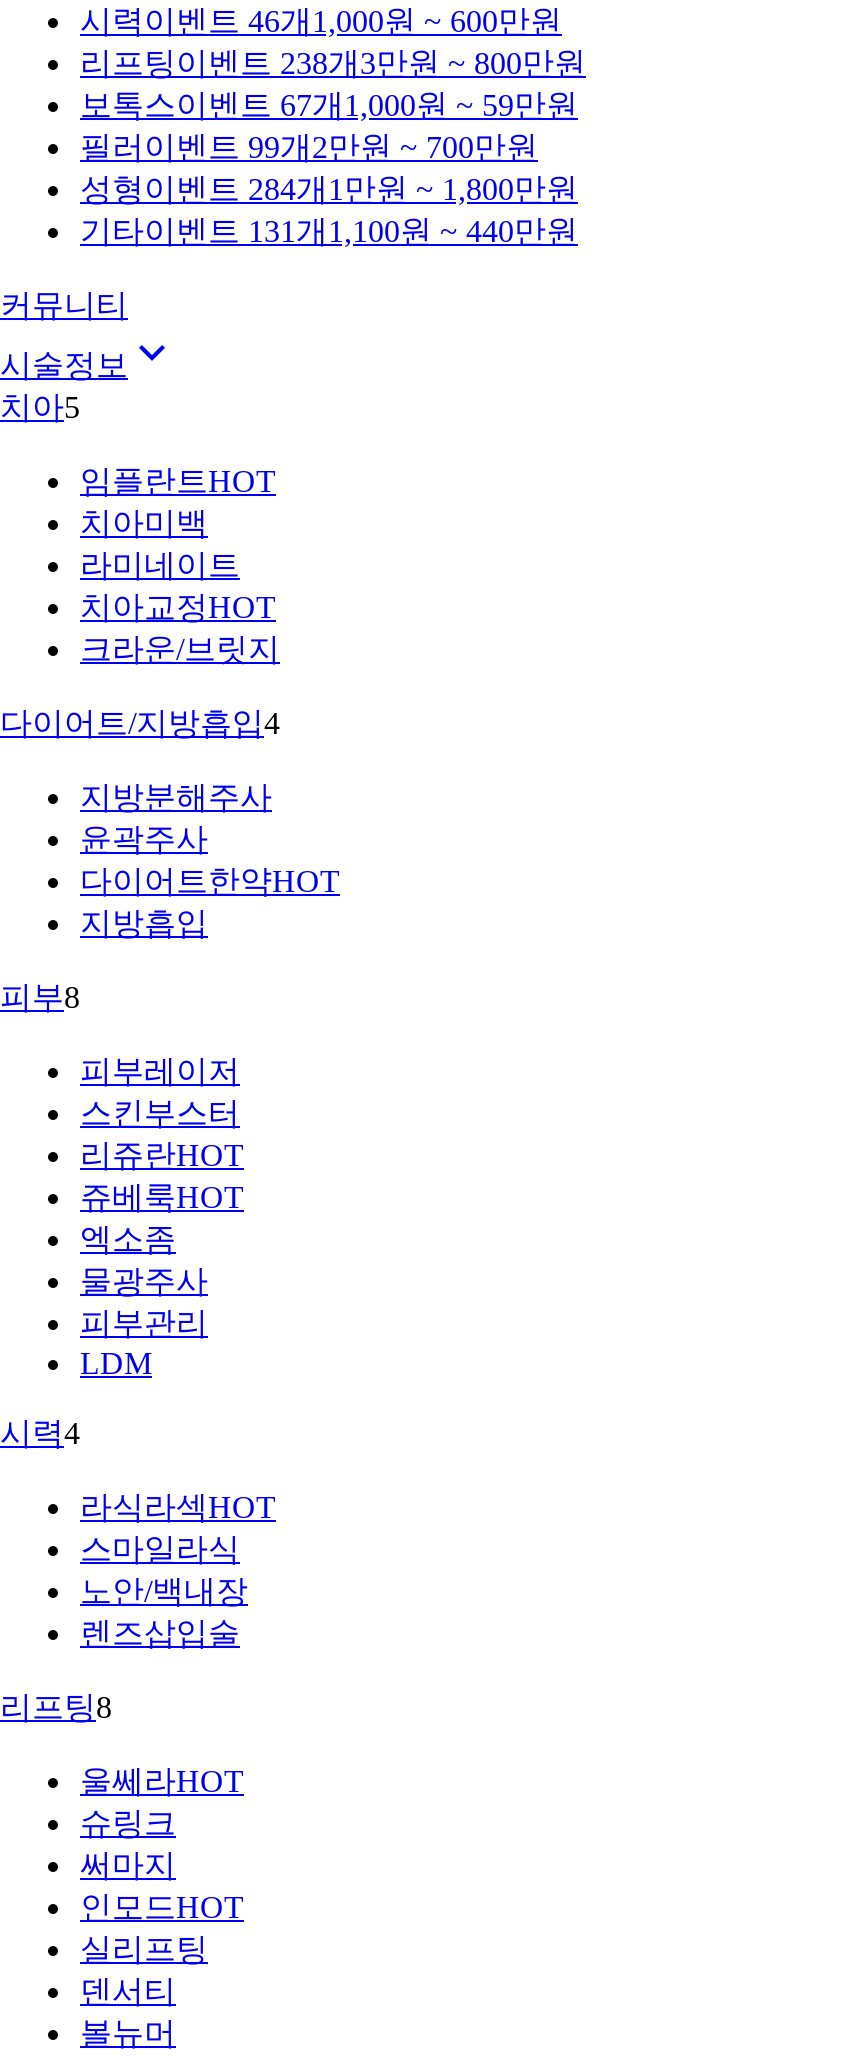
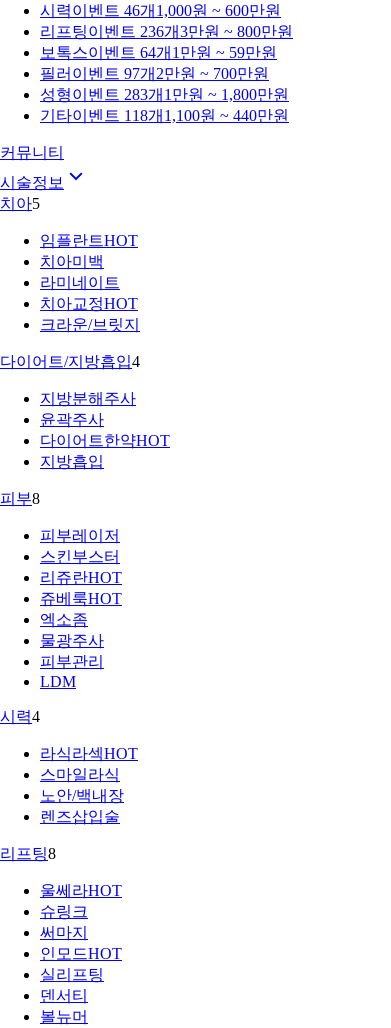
- 리프팅 이벤트 238개3만원 ~ 800만원
+ 리프팅 이벤트 236개3만원 ~ 800만원

- 보톡스 이벤트 67개 1,000원 ~ 59만원
+ 보톡스 이벤트 64개 1만원 ~ 59만원

- 필러 이벤트 99개2만원 ~ 700만원
+ 필러 이벤트 97개2만원 ~ 700만원

- 성형 이벤트 284개 1만원 ~ 1,800만원
+ 성형 이벤트 283개 1만원 ~ 1,800만원

- 기타이벤트 131개 1,100원 ~ 440만원
+ 기타이벤트 118개 1,100원 ~ 440만원
